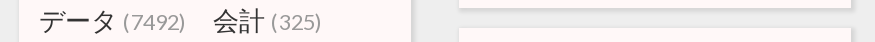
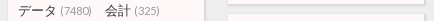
- データ (7492) 会計 (325)
+ データ (7480) 会計 (325)
